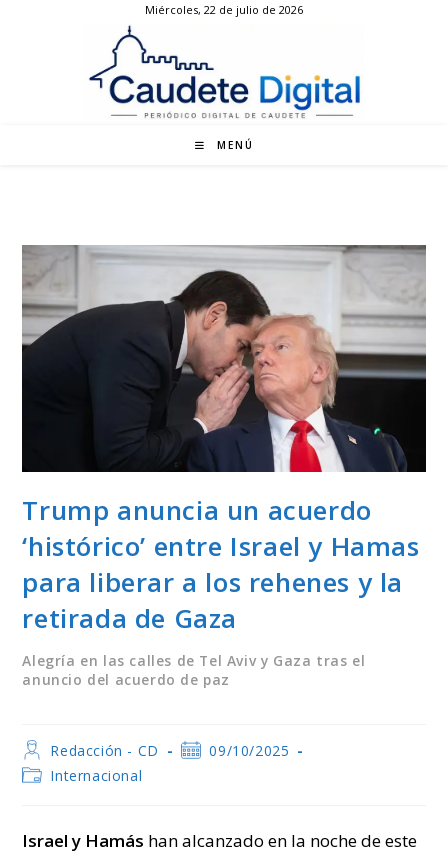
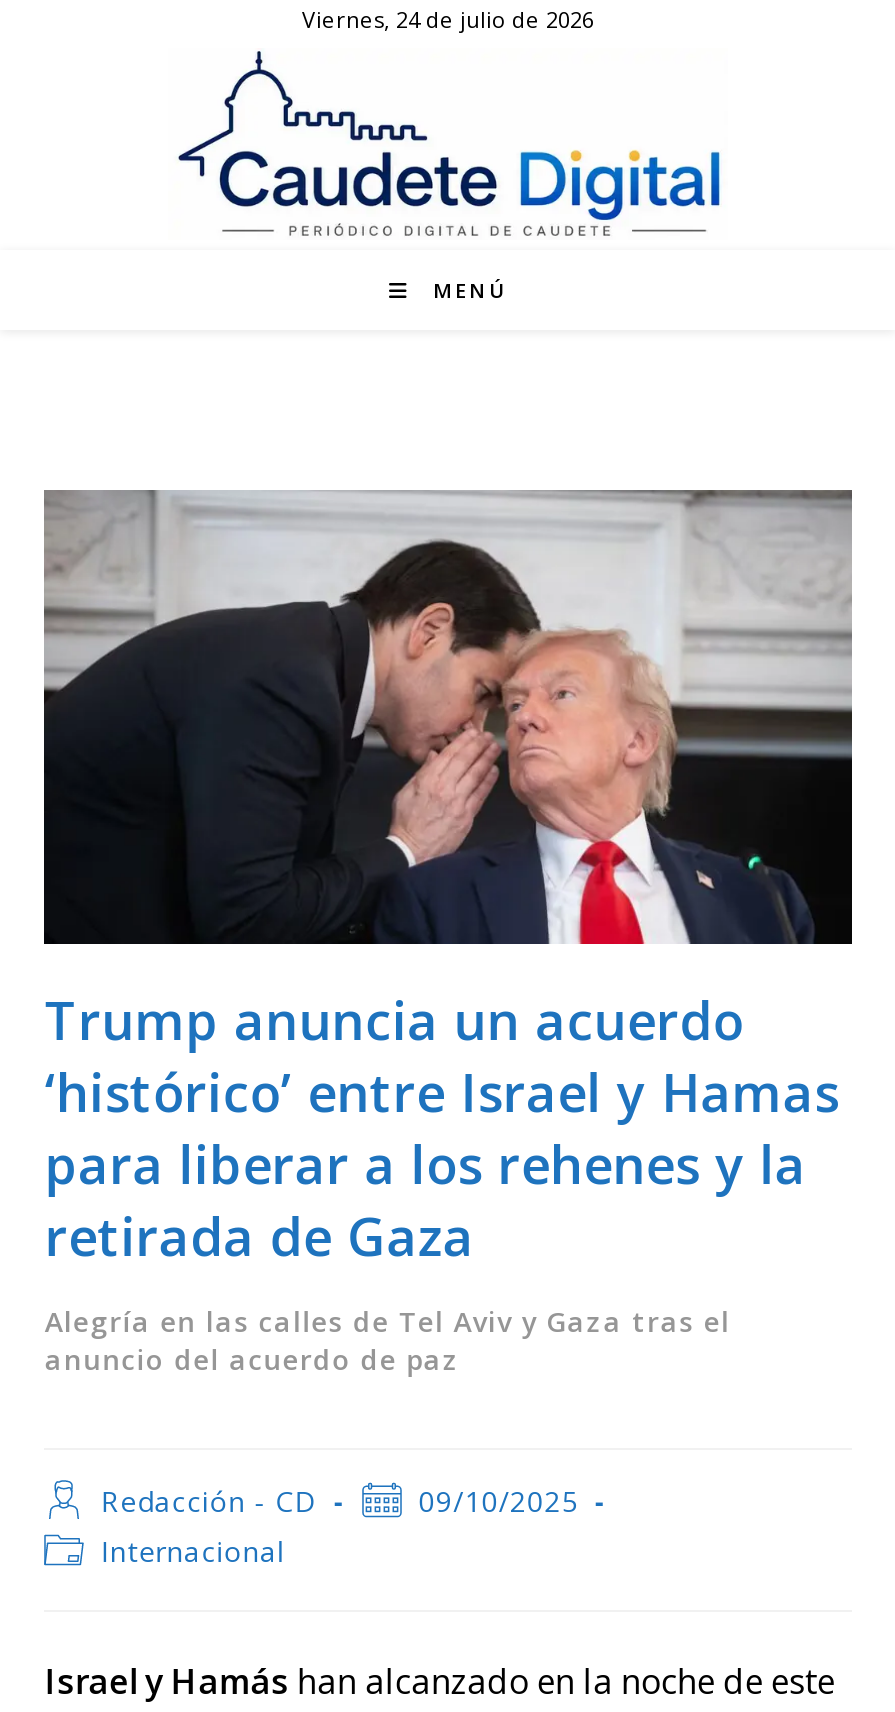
- Miércoles, 22 de julio de 2026
+ Viernes, 24 de julio de 2026
